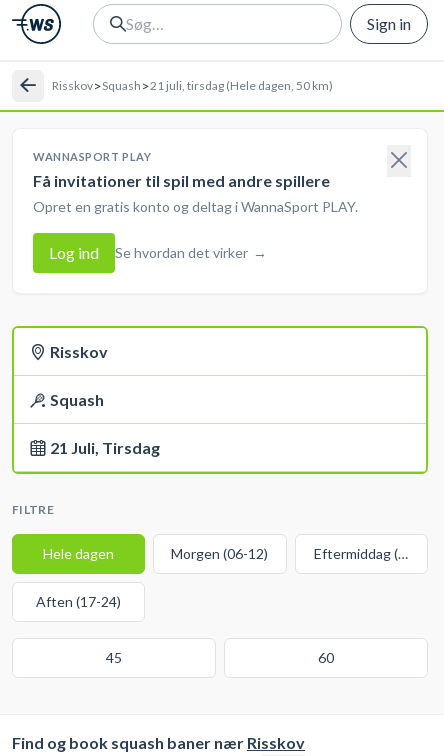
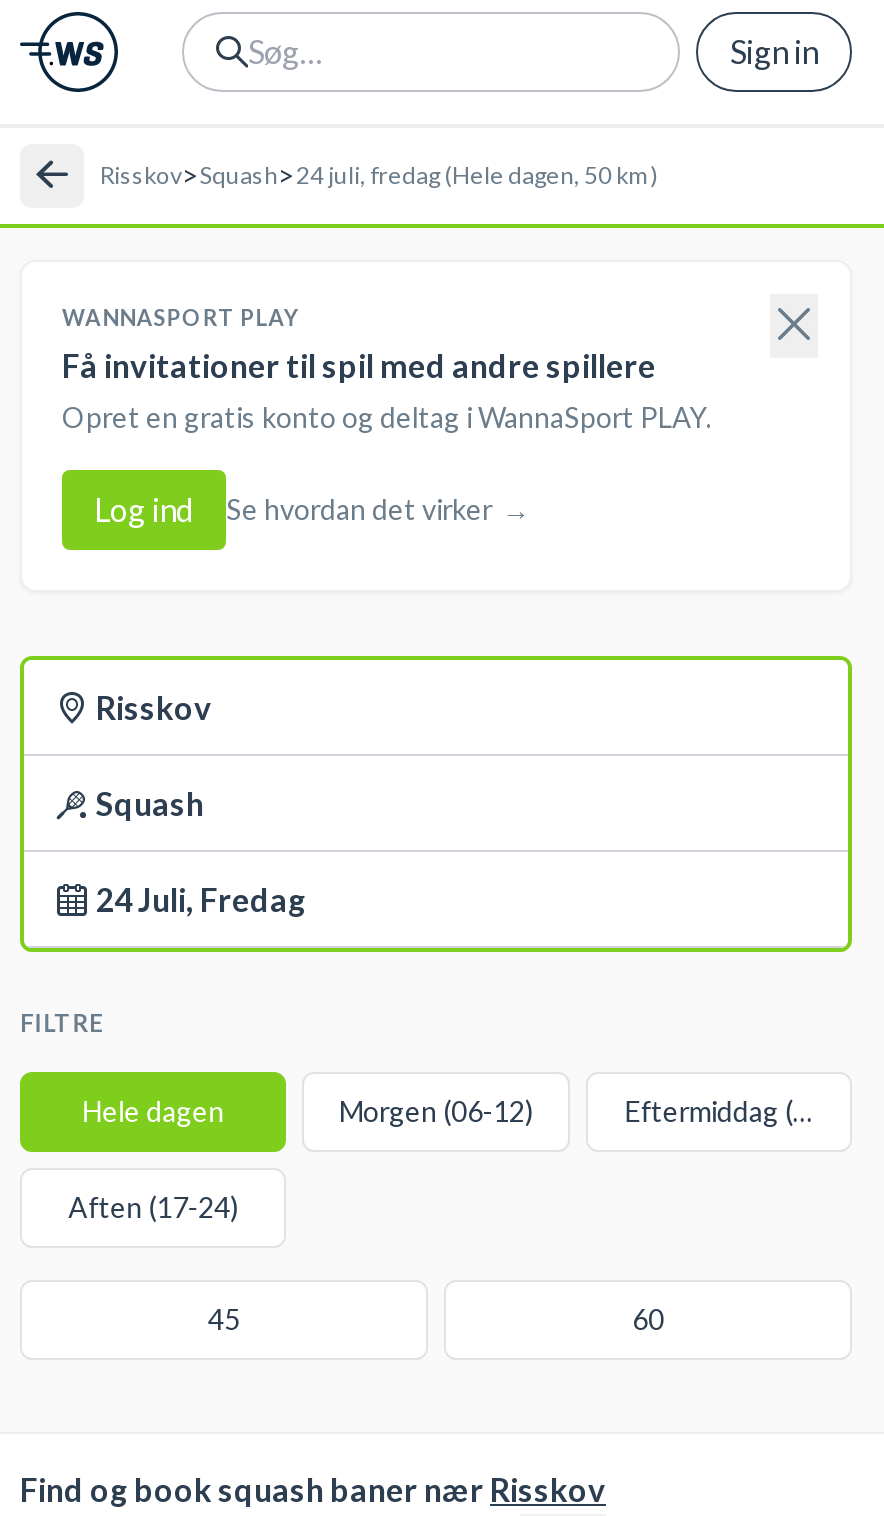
- Risskov>Squash>21 juli, tirsdag (Hele dagen, 50 km)
+ Risskov>Squash>24 juli, fredag (Hele dagen, 50 km)

- 21 Juli, Tirsdag
+ 24 Juli, Fredag
